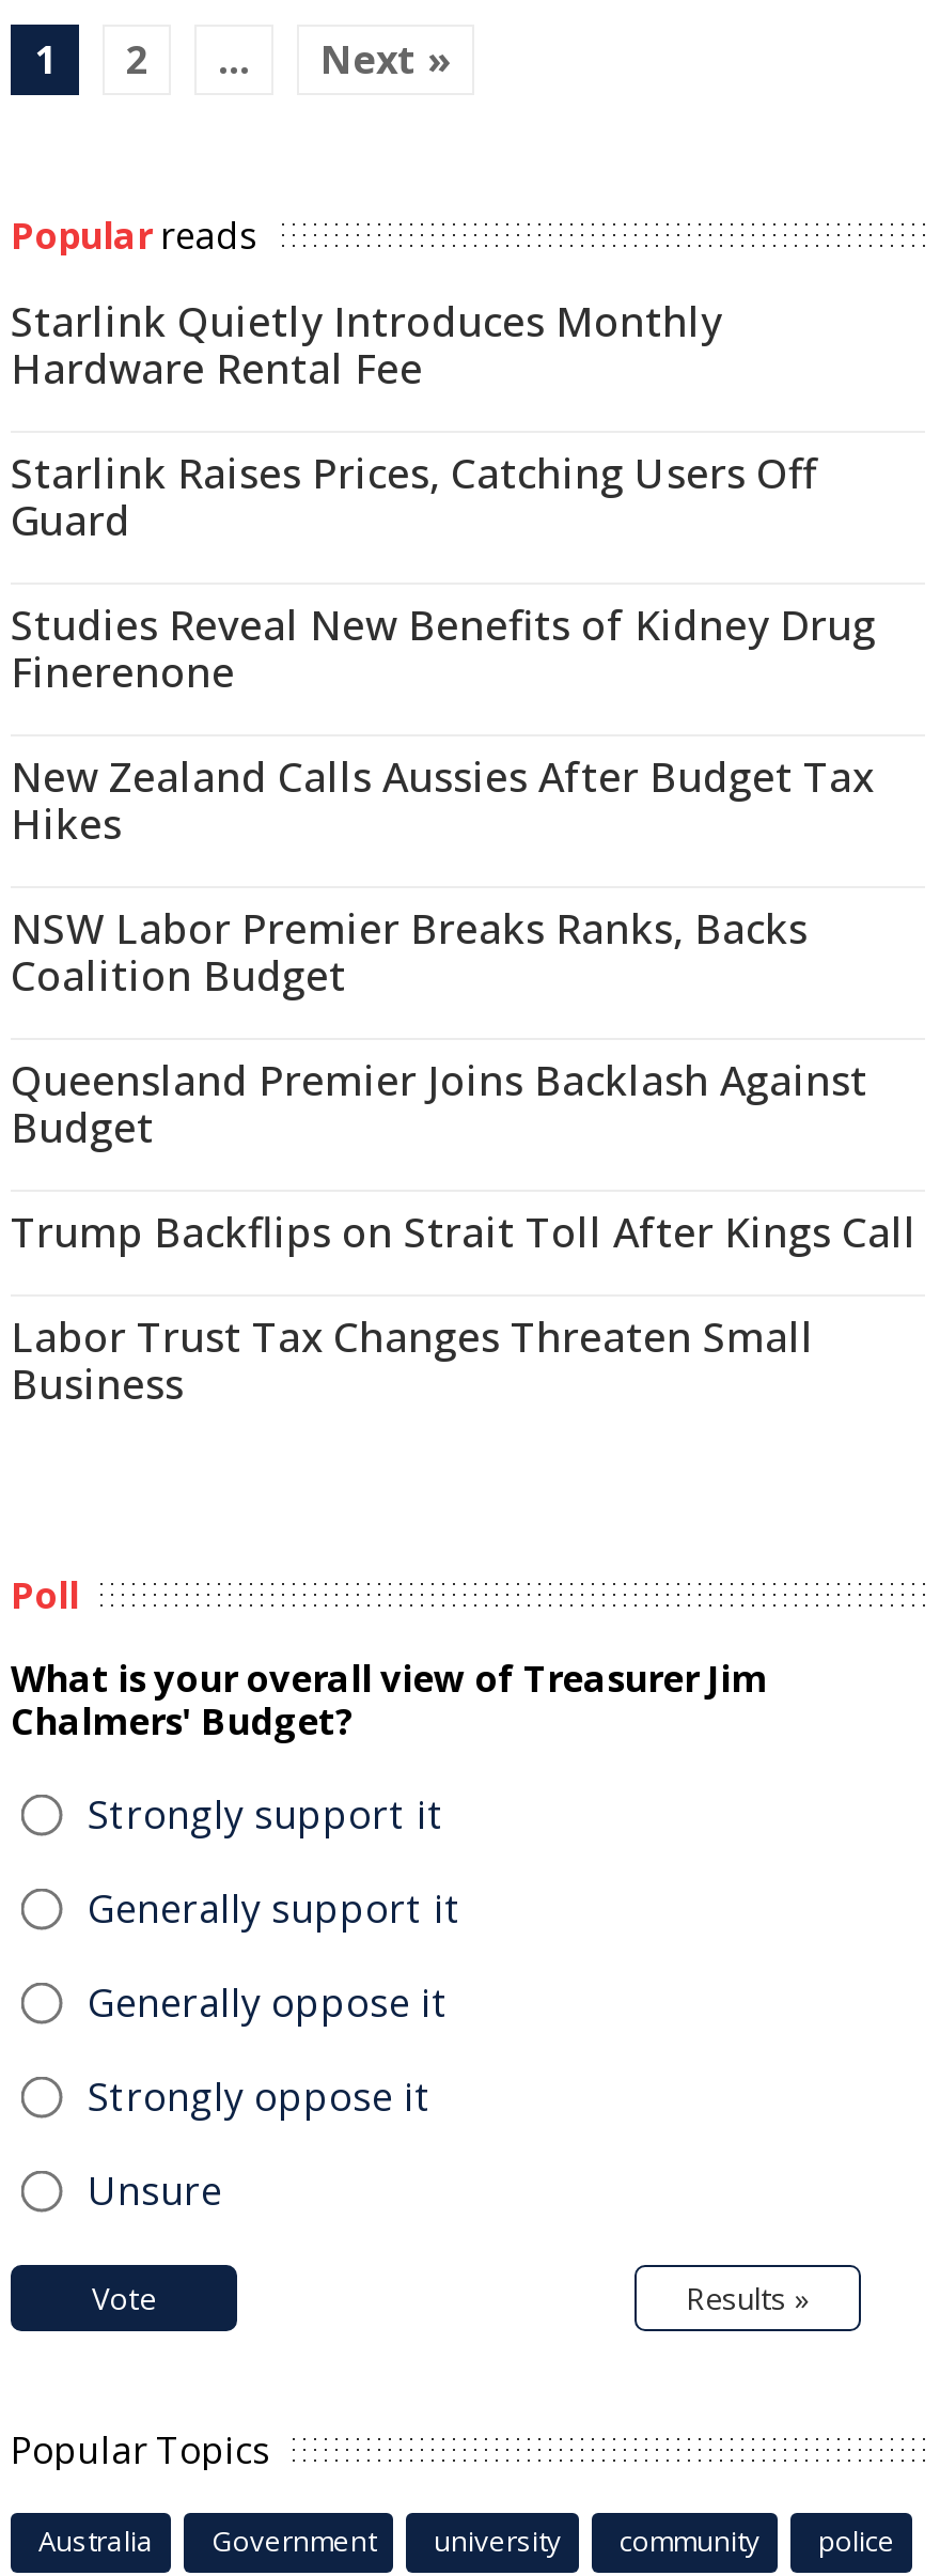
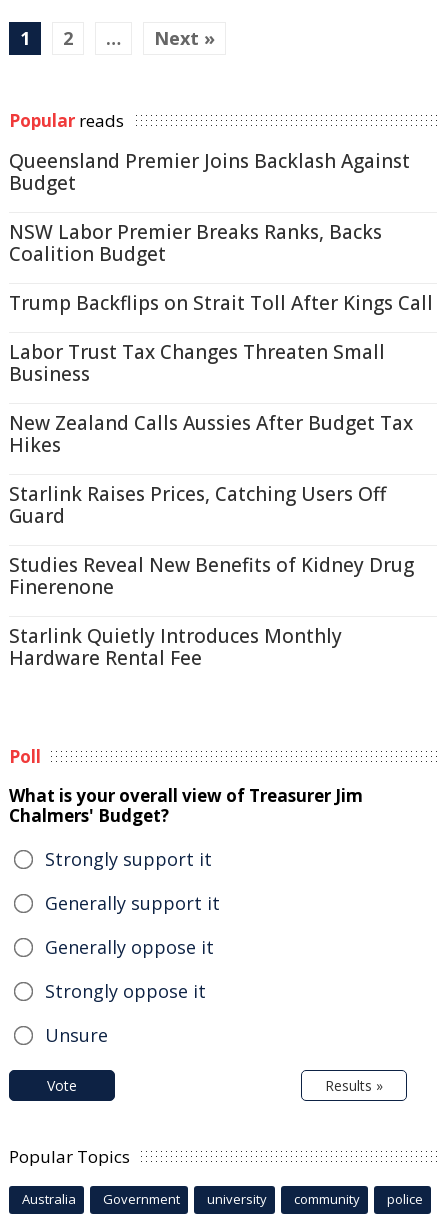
moved down: Starlink Quietly Introduces Monthly | Hardware Rental Fee

moved down: Starlink Raises Prices, Catching Users Off | Guard | Studies Reveal New Benefits of Kidney Drug | Finerenone

moved up: Queensland Premier Joins Backlash Against | Budget | NSW Labor Premier Breaks Ranks, Backs | ... | New Zealand Calls Aussies After Budget Tax | Hikes
